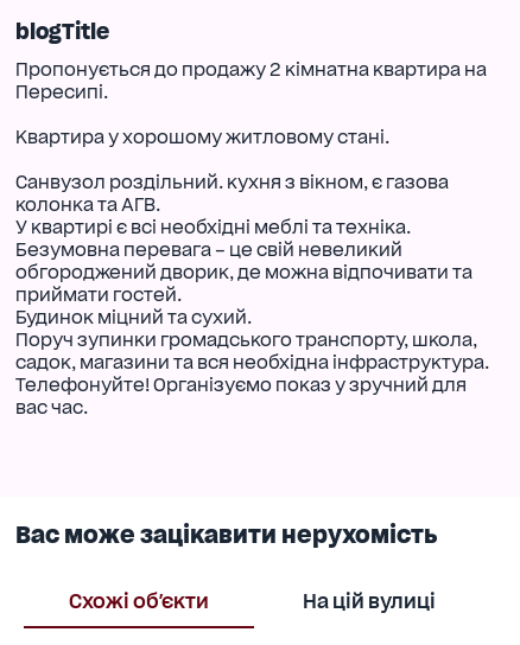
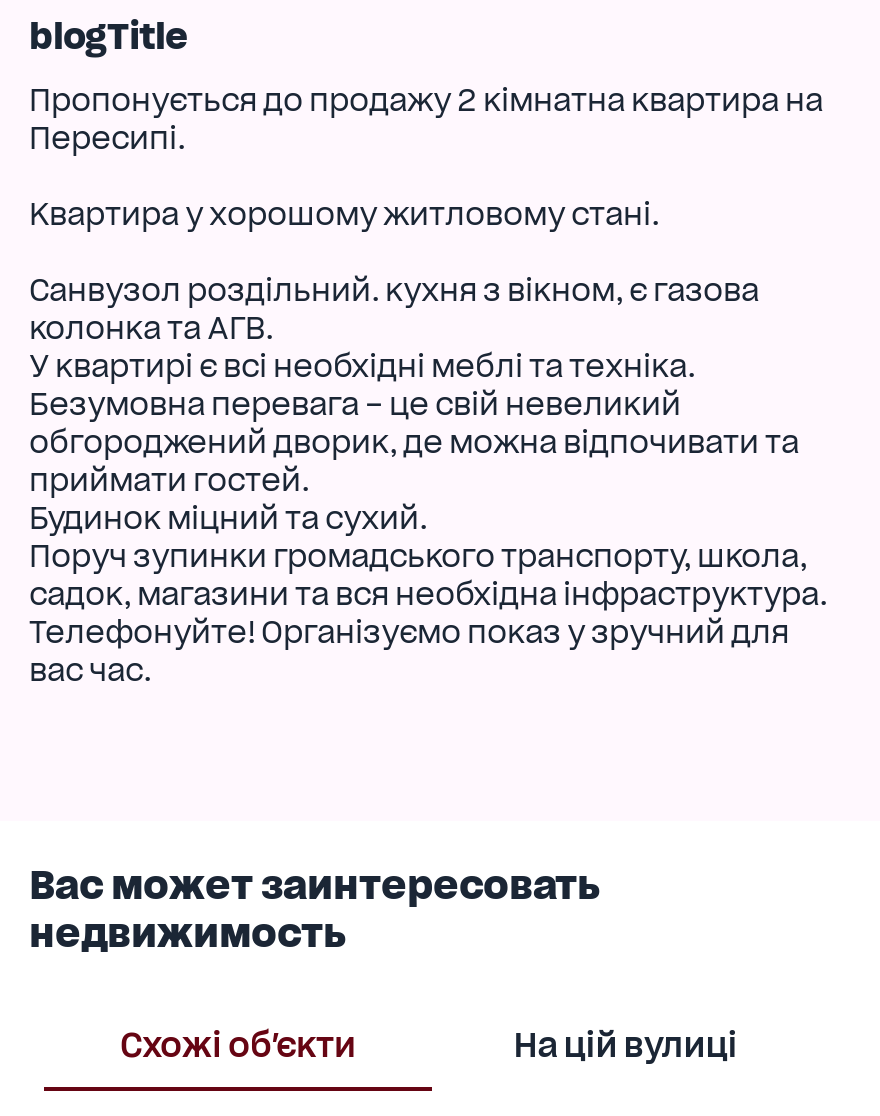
- Вас може зацікавити нерухомість
+ Вас может заинтересовать
+ недвижимость
